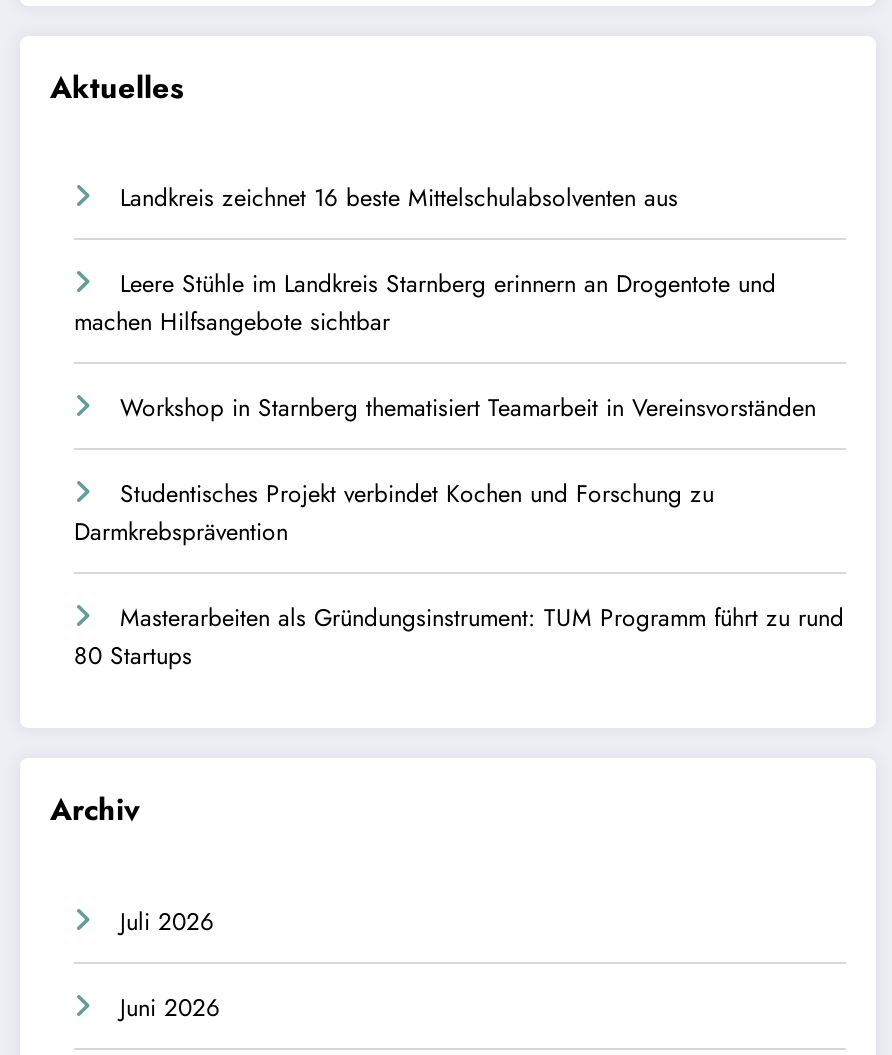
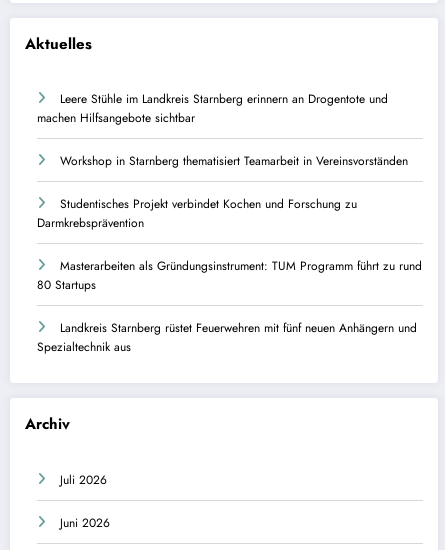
- Landkreis zeichnet 16 beste Mittelschulabsolventen aus

moved up: Leere Stühle im Landkreis Starnberg erinnern an Drogentote und | machen Hilfsangebote sichtbar | Workshop in Starnberg thematisiert Teamarbeit in Vereinsvorständen | Studentisches Projekt verbindet Kochen und Forschung zu | Darmkrebsprävention | Masterarbeiten als Gründungsinstrument: TUM Programm führt zu rund | 80 Startups

+ Landkreis Starnberg rüstet Feuerwehren mit fünf neuen Anhängern und
+ Spezialtechnik aus
